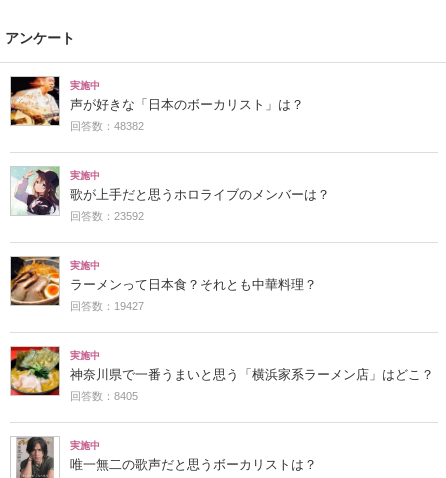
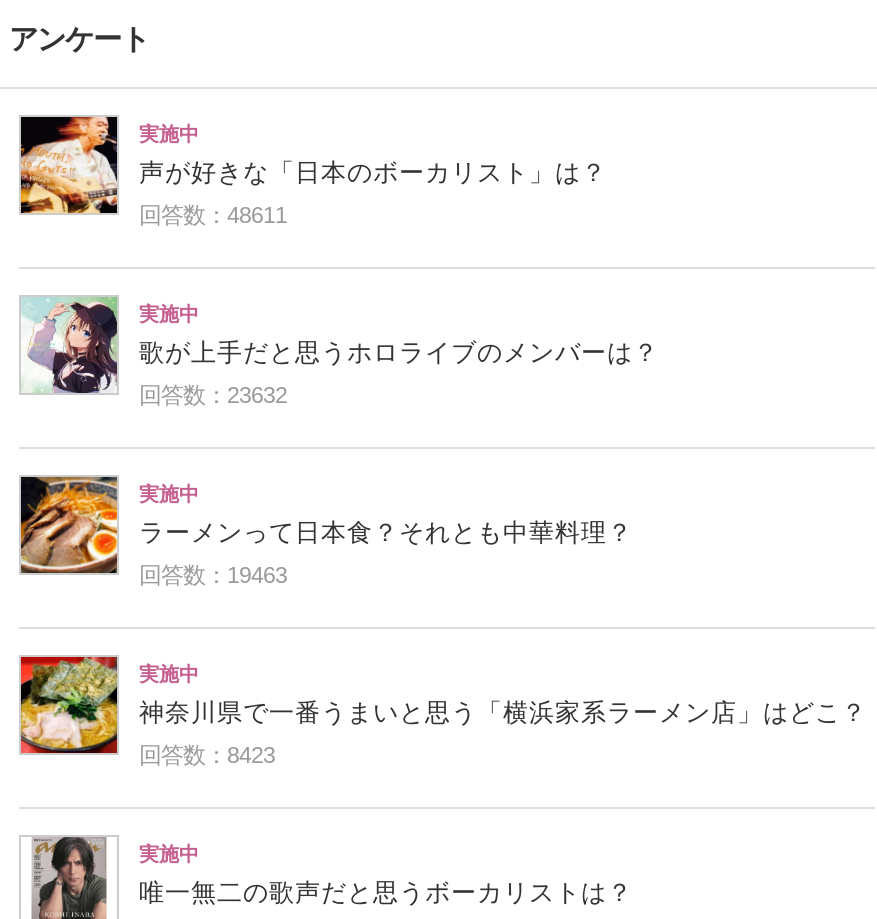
- 回答数：48382
+ 回答数：48611

- 回答数：23592
+ 回答数：23632

- 回答数：19427
+ 回答数：19463

- 回答数：8405
+ 回答数：8423
